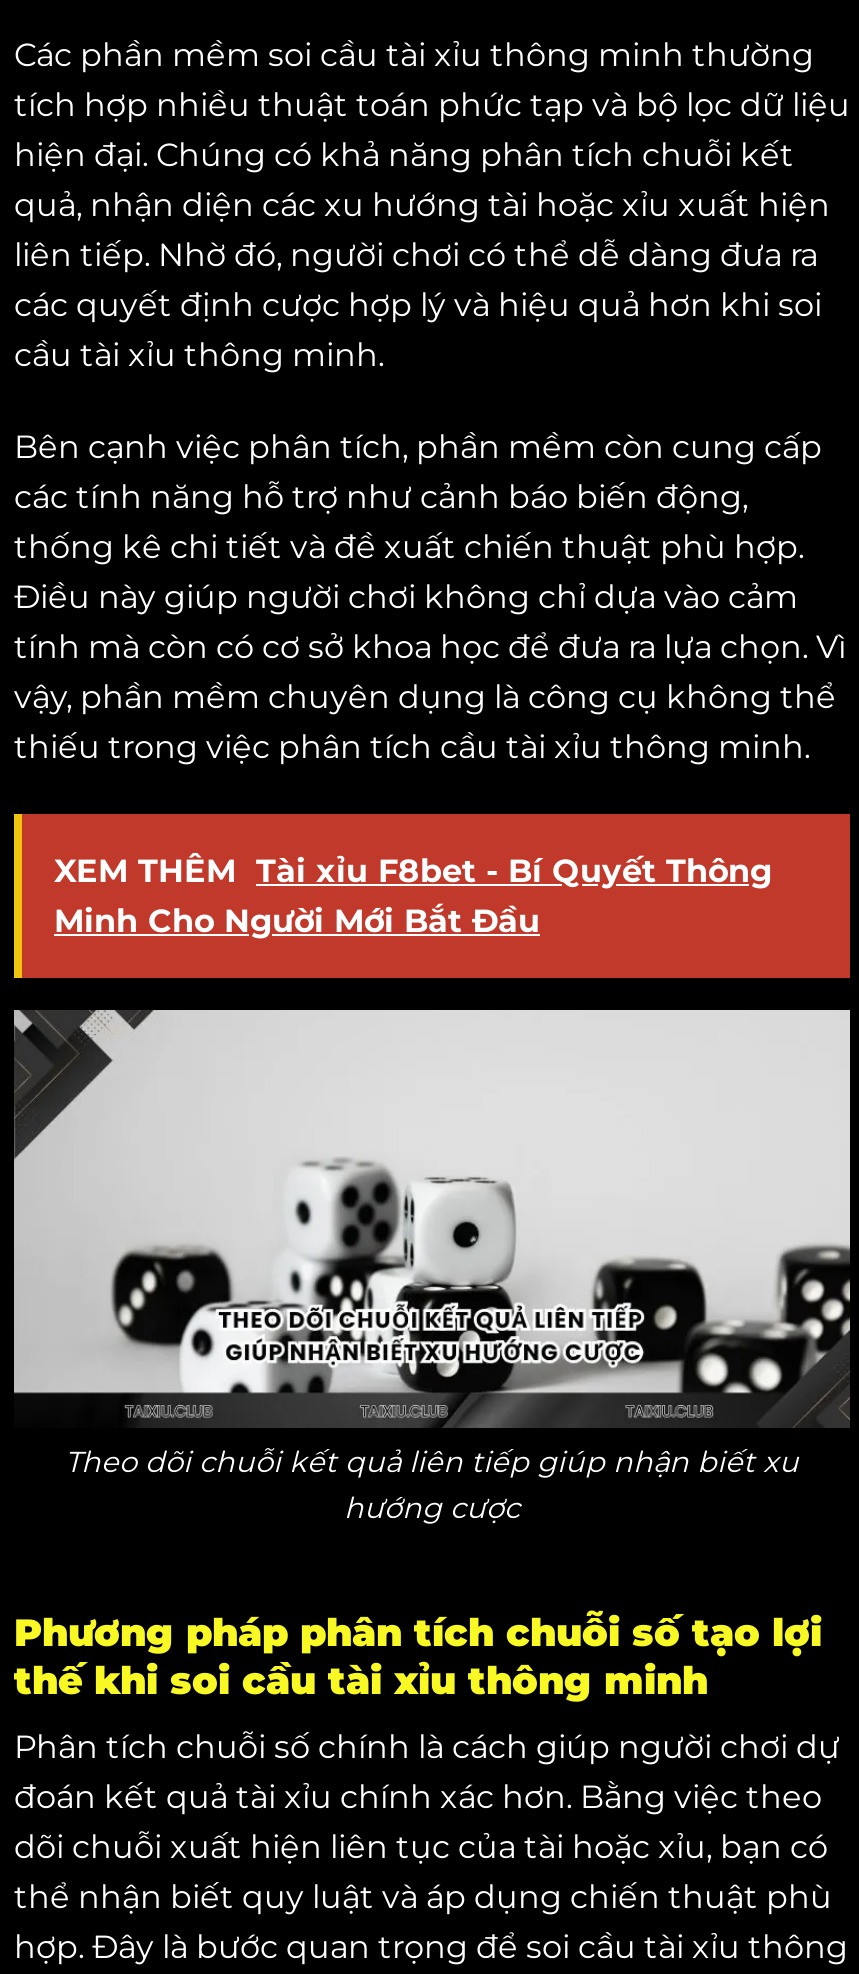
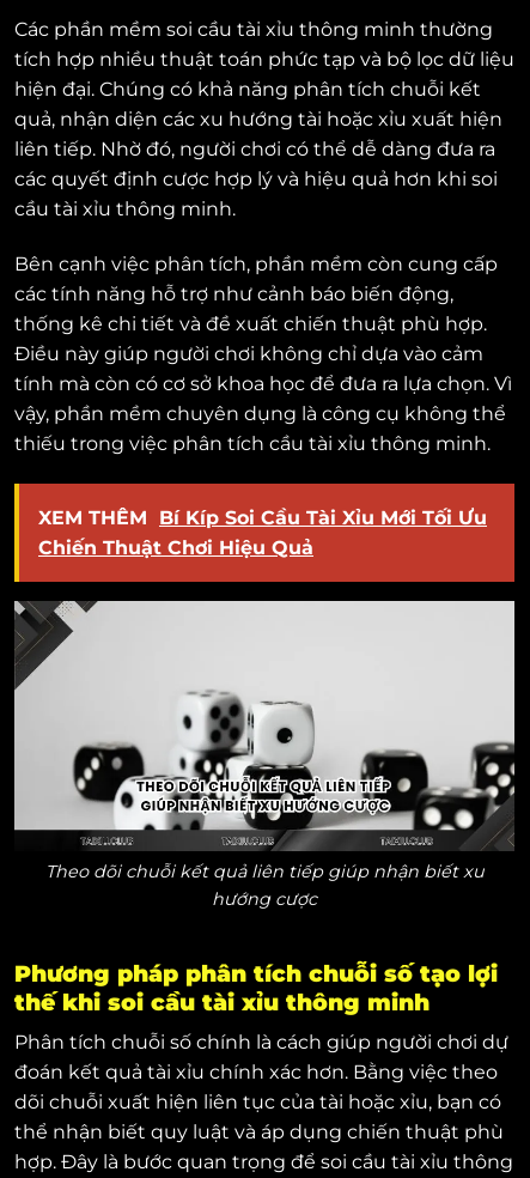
- XEM THÊM Tài xỉu F8bet - Bí Quyết Thông
- Minh Cho Người Mới Bắt Đầu
+ XEM THÊM Bí Kíp Soi Cầu Tài Xỉu Mới Tối Ưu
+ Chiến Thuật Chơi Hiệu Quả
